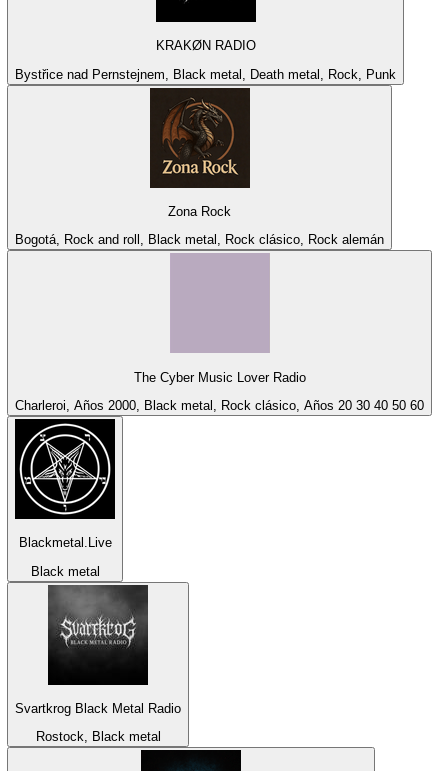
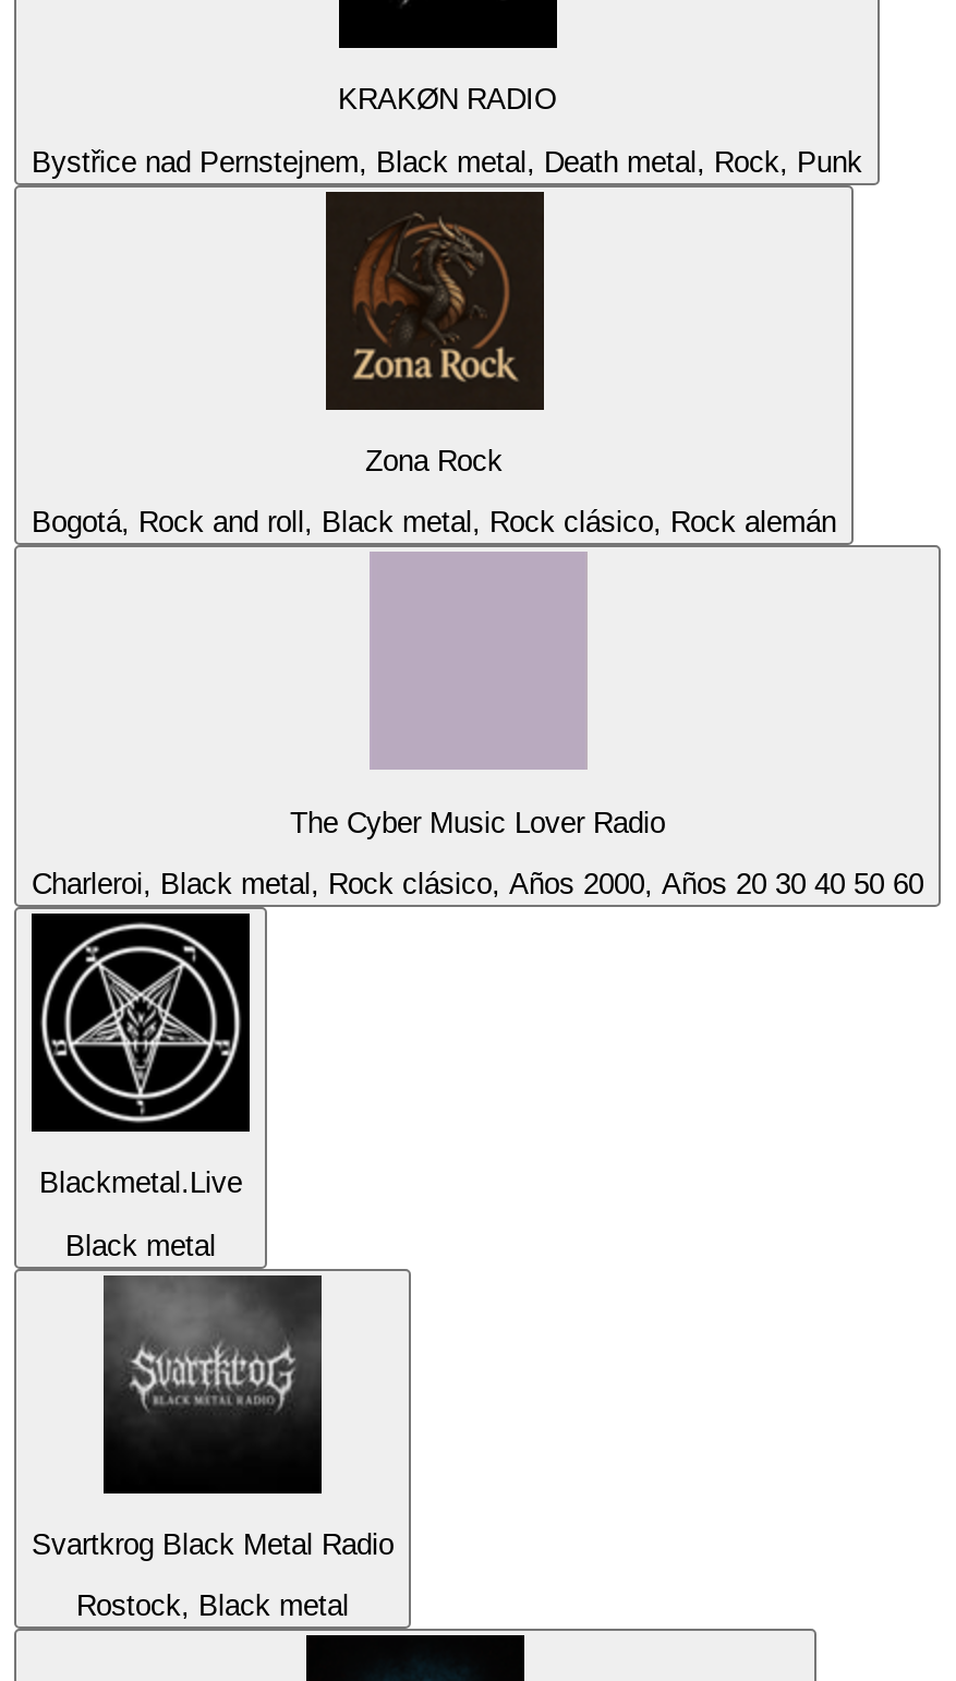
- Charleroi, Años 2000, Black metal, Rock clásico, Años 20 30 40 50 60
+ Charleroi, Black metal, Rock clásico, Años 2000, Años 20 30 40 50 60
